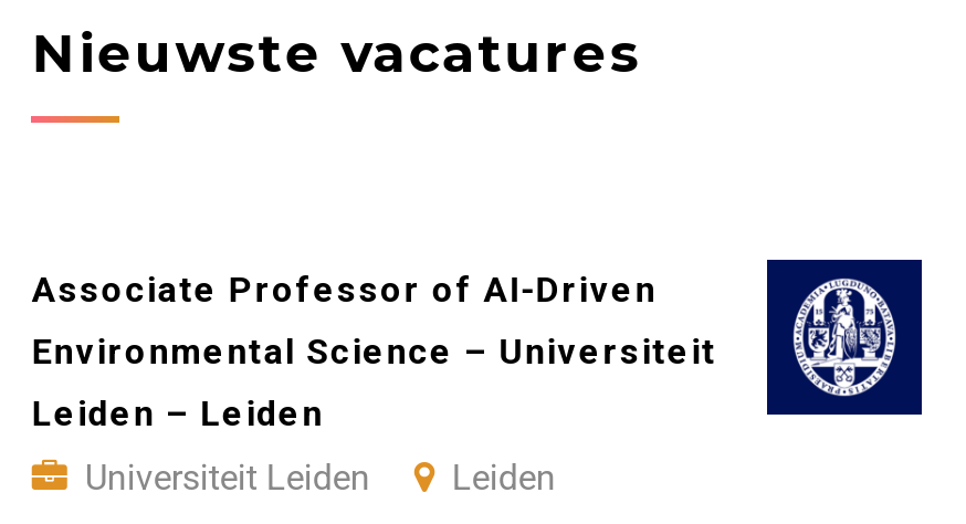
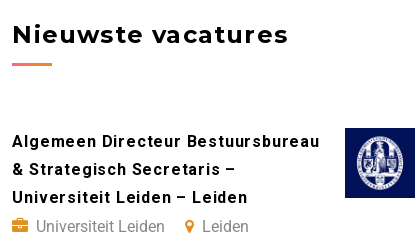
- Associate Professor of AI-Driven
+ Algemeen Directeur Bestuursbureau

- Environmental Science – Universiteit
+ & Strategisch Secretaris –

- Leiden – Leiden
+ Universiteit Leiden – Leiden
